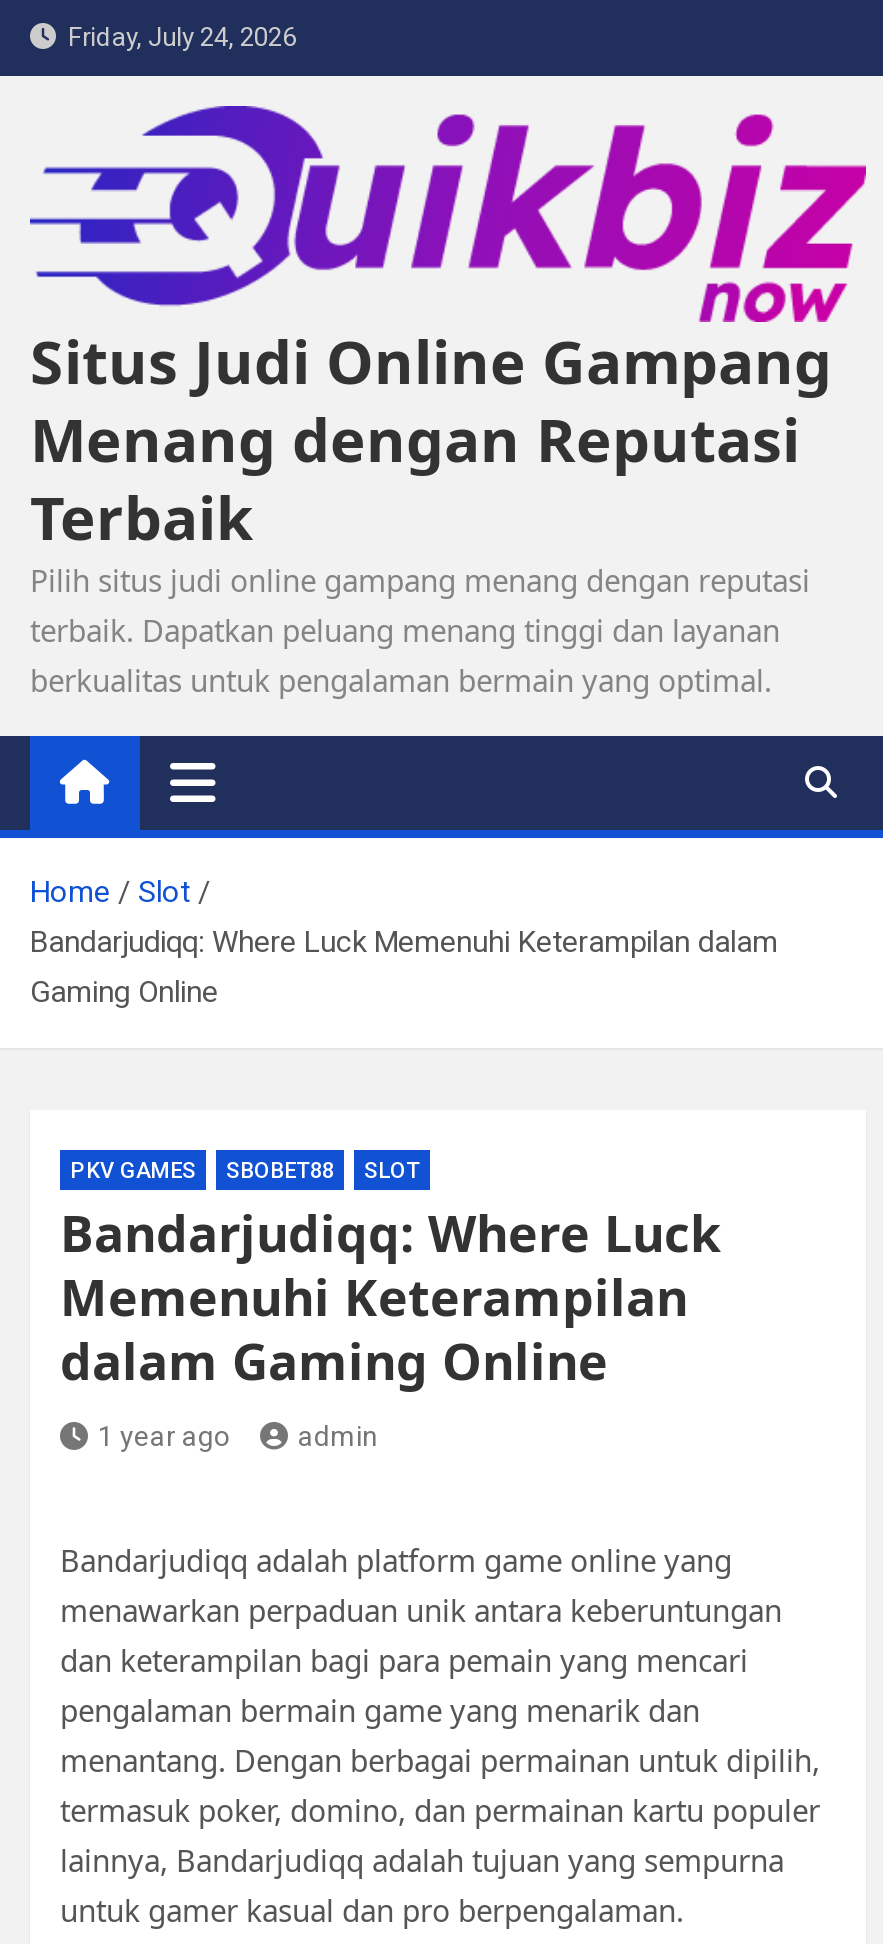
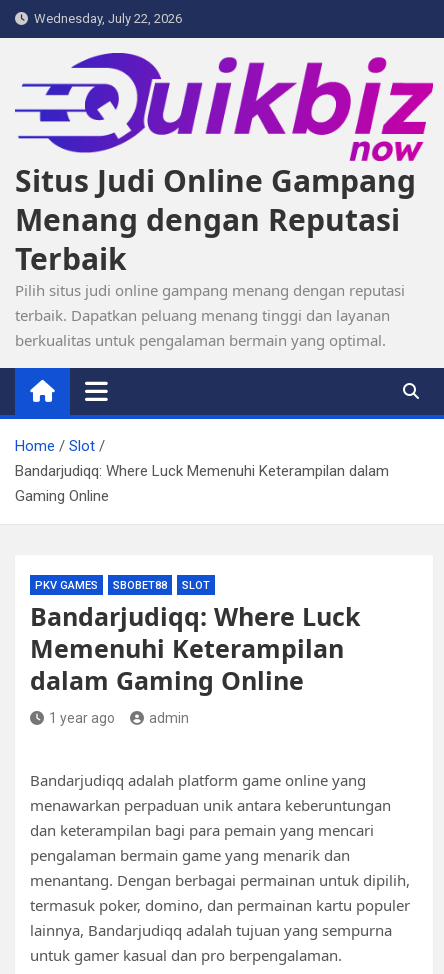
- Friday, July 24, 2026
+ Wednesday, July 22, 2026
